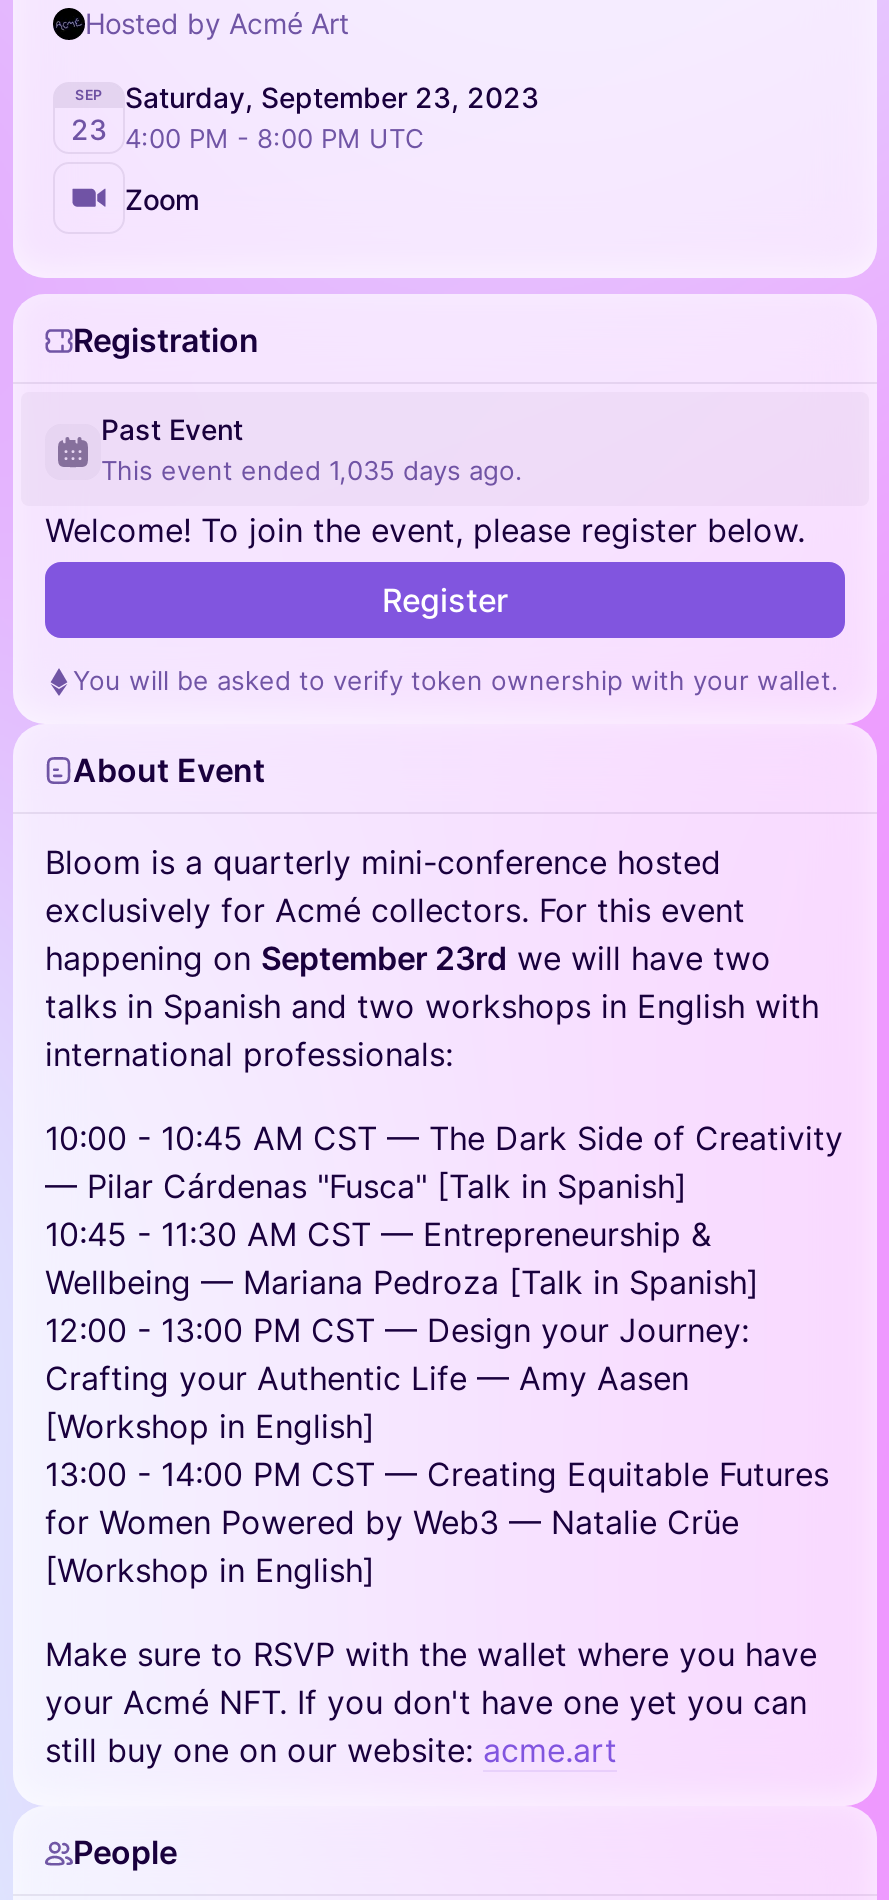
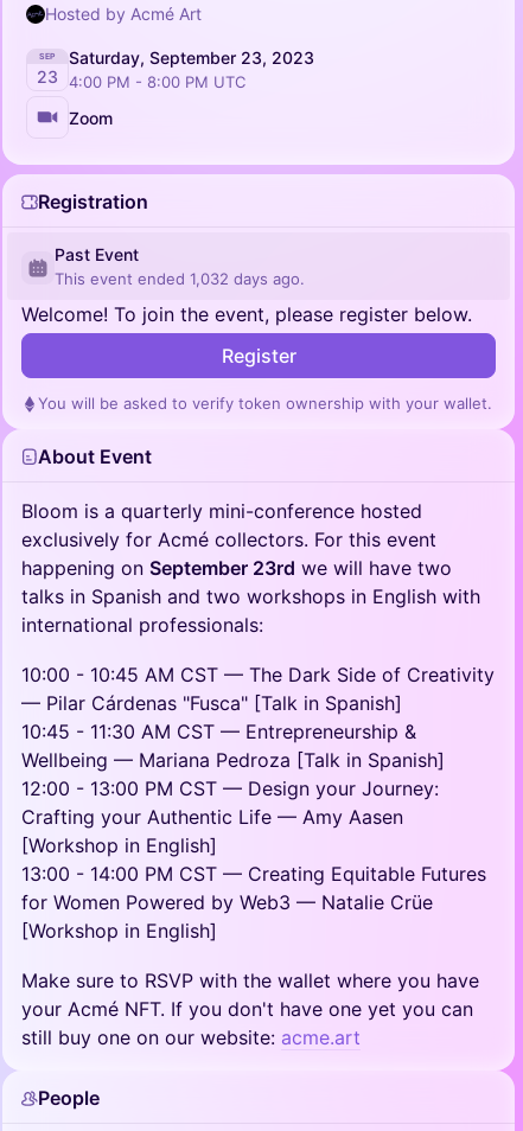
- This event ended 1,035 days ago.
+ This event ended 1,032 days ago.
